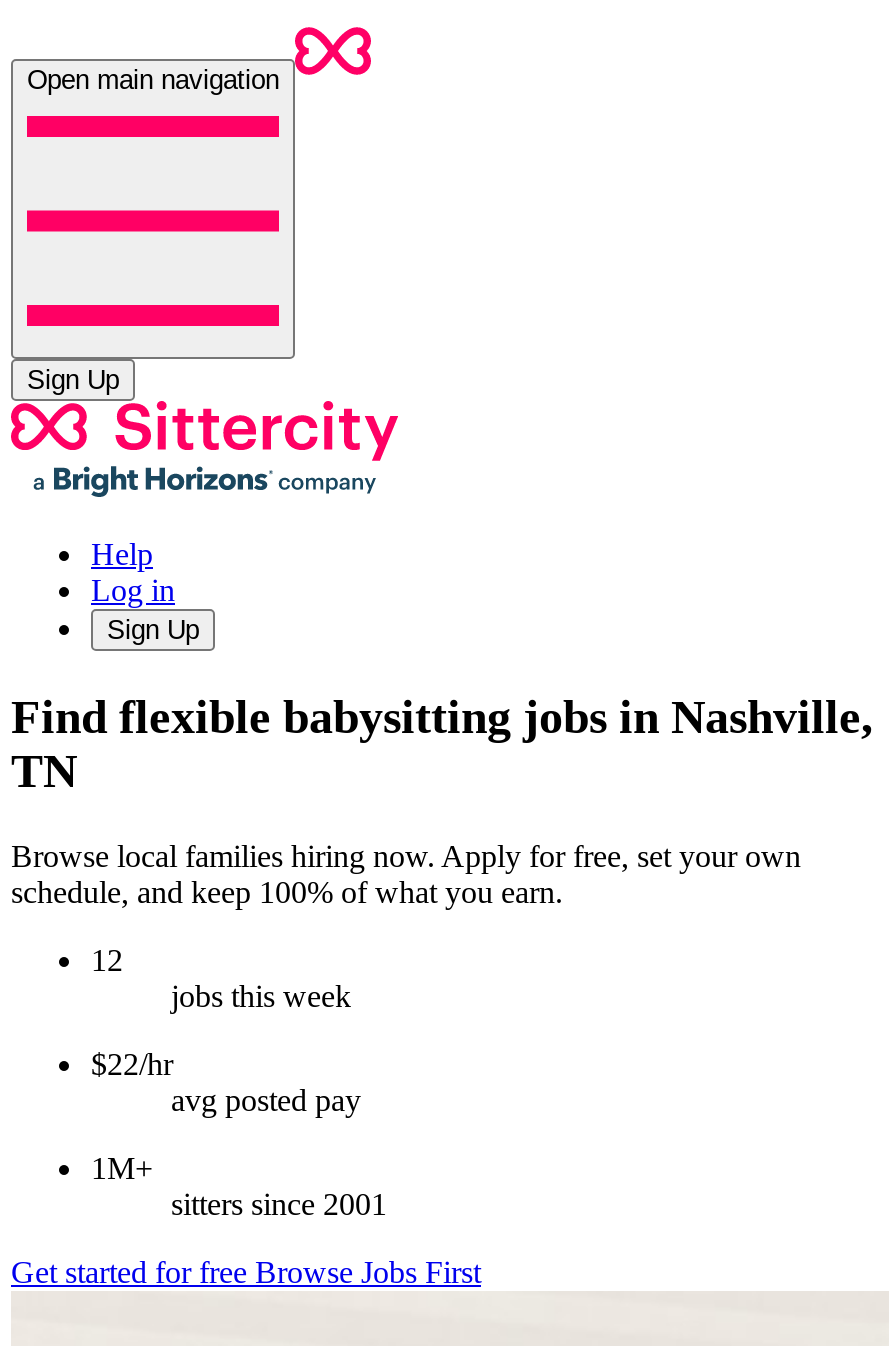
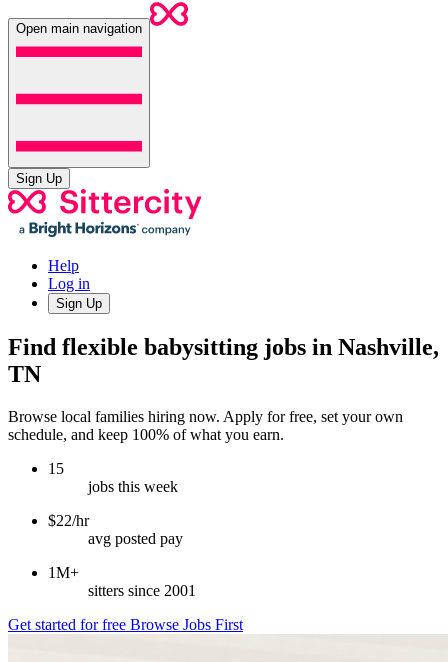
- 12
+ 15
